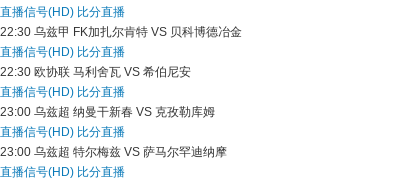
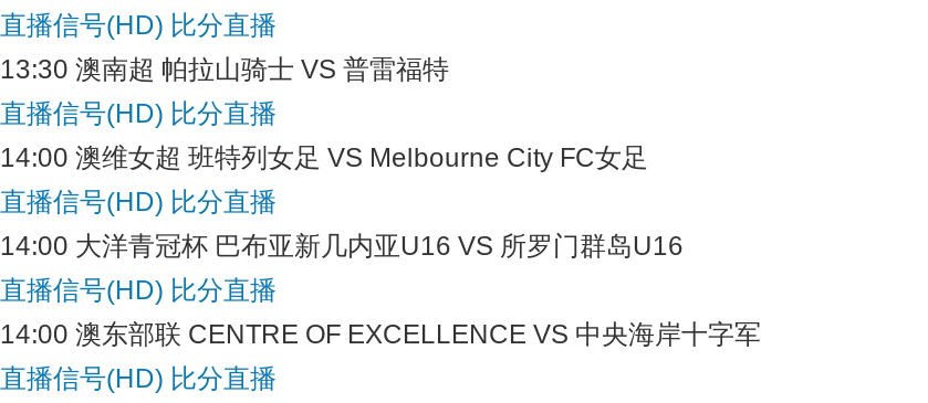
- 22:30 乌兹甲FK加扎尔肯特 VS 贝科博德冶金
+ 13:30 澳南超帕拉山骑士 VS 普雷福特

- 22:30 欧协联马利舍瓦 VS 希伯尼安
+ 14:00 澳维女超班特列女足 VS Melbourne City FC女足

- 23:00 乌兹超纳曼干新春 VS 克孜勒库姆
+ 14:00 大洋青冠杯巴布亚新几内亚U16 VS 所罗门群岛U16

- 23:00 乌兹超特尔梅兹 VS 萨马尔罕迪纳摩
+ 14:00 澳东部联CENTRE OF EXCELLENCE VS 中央海岸十字军
